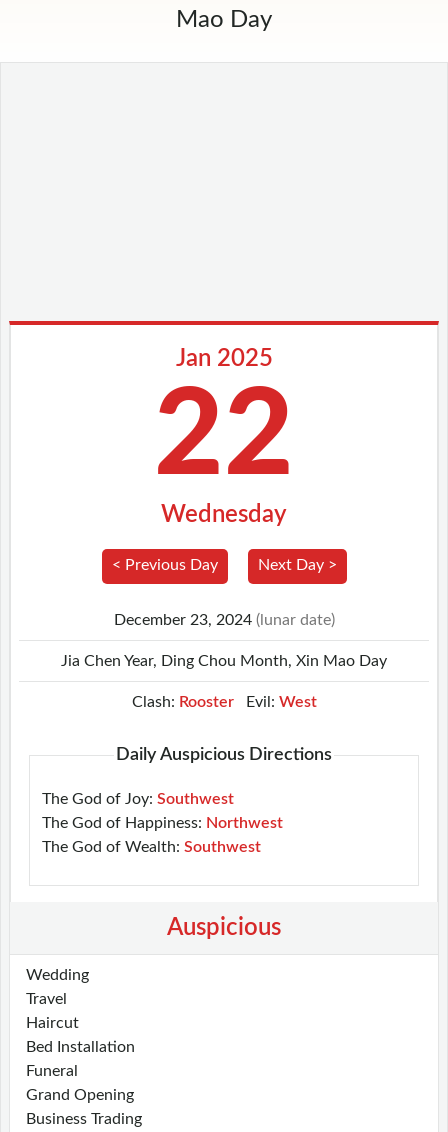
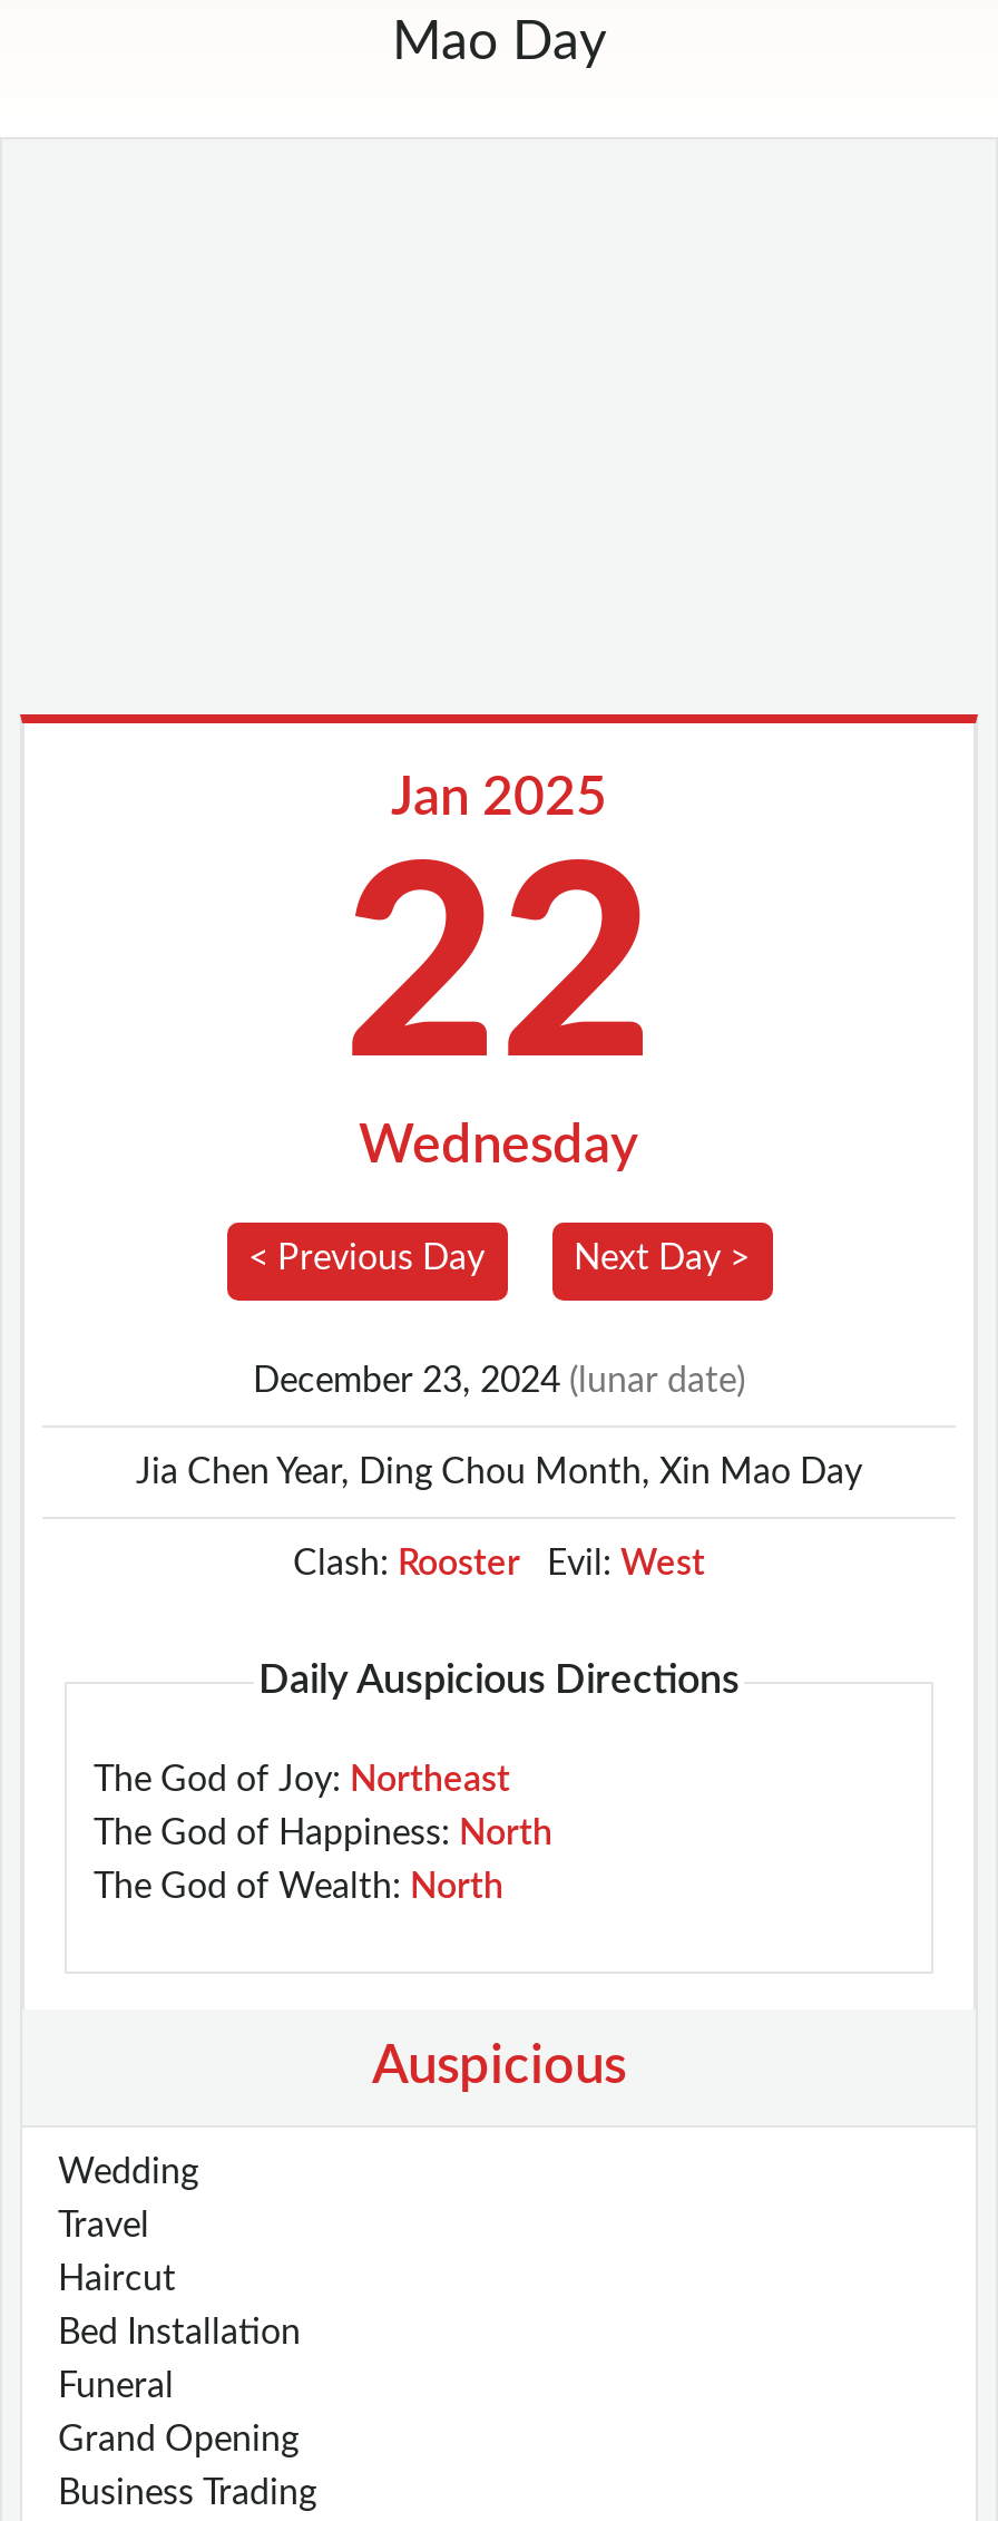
- The God of Joy: Southwest
+ The God of Joy: Northeast

- The God of Happiness: Northwest
+ The God of Happiness: North

- The God of Wealth: Southwest
+ The God of Wealth: North
